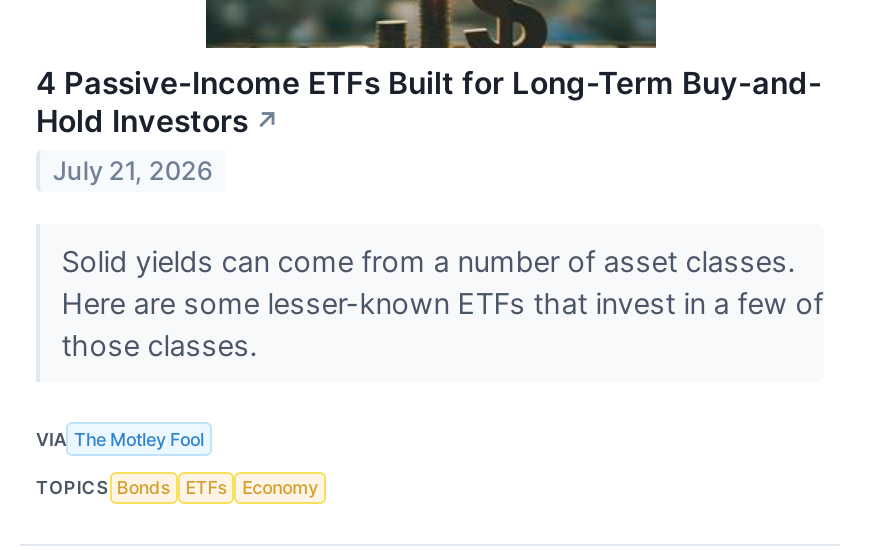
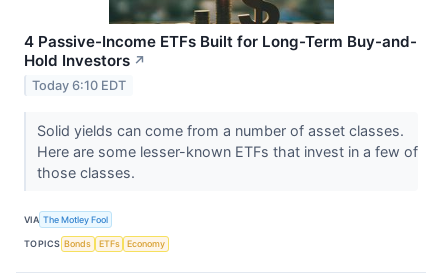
- July 21, 2026
+ Today 6:10 EDT
